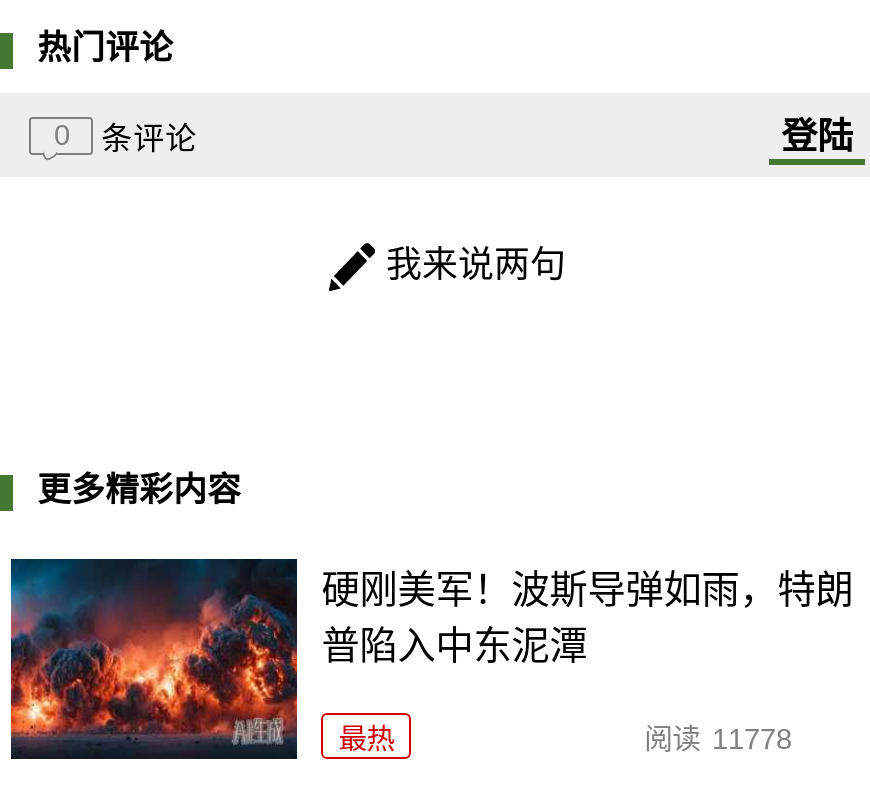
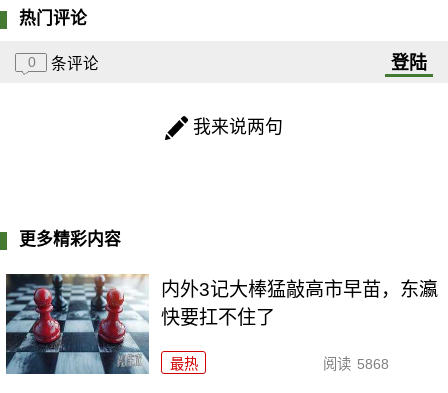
- [image]
- 硬刚美军！波斯导弹如雨，特朗
- 普陷入中东泥潭
+ [image]
+ 内外3记大棒猛敲高市早苗，东瀛
+ 快要扛不住了

- 阅读 11778
+ 阅读 5868
